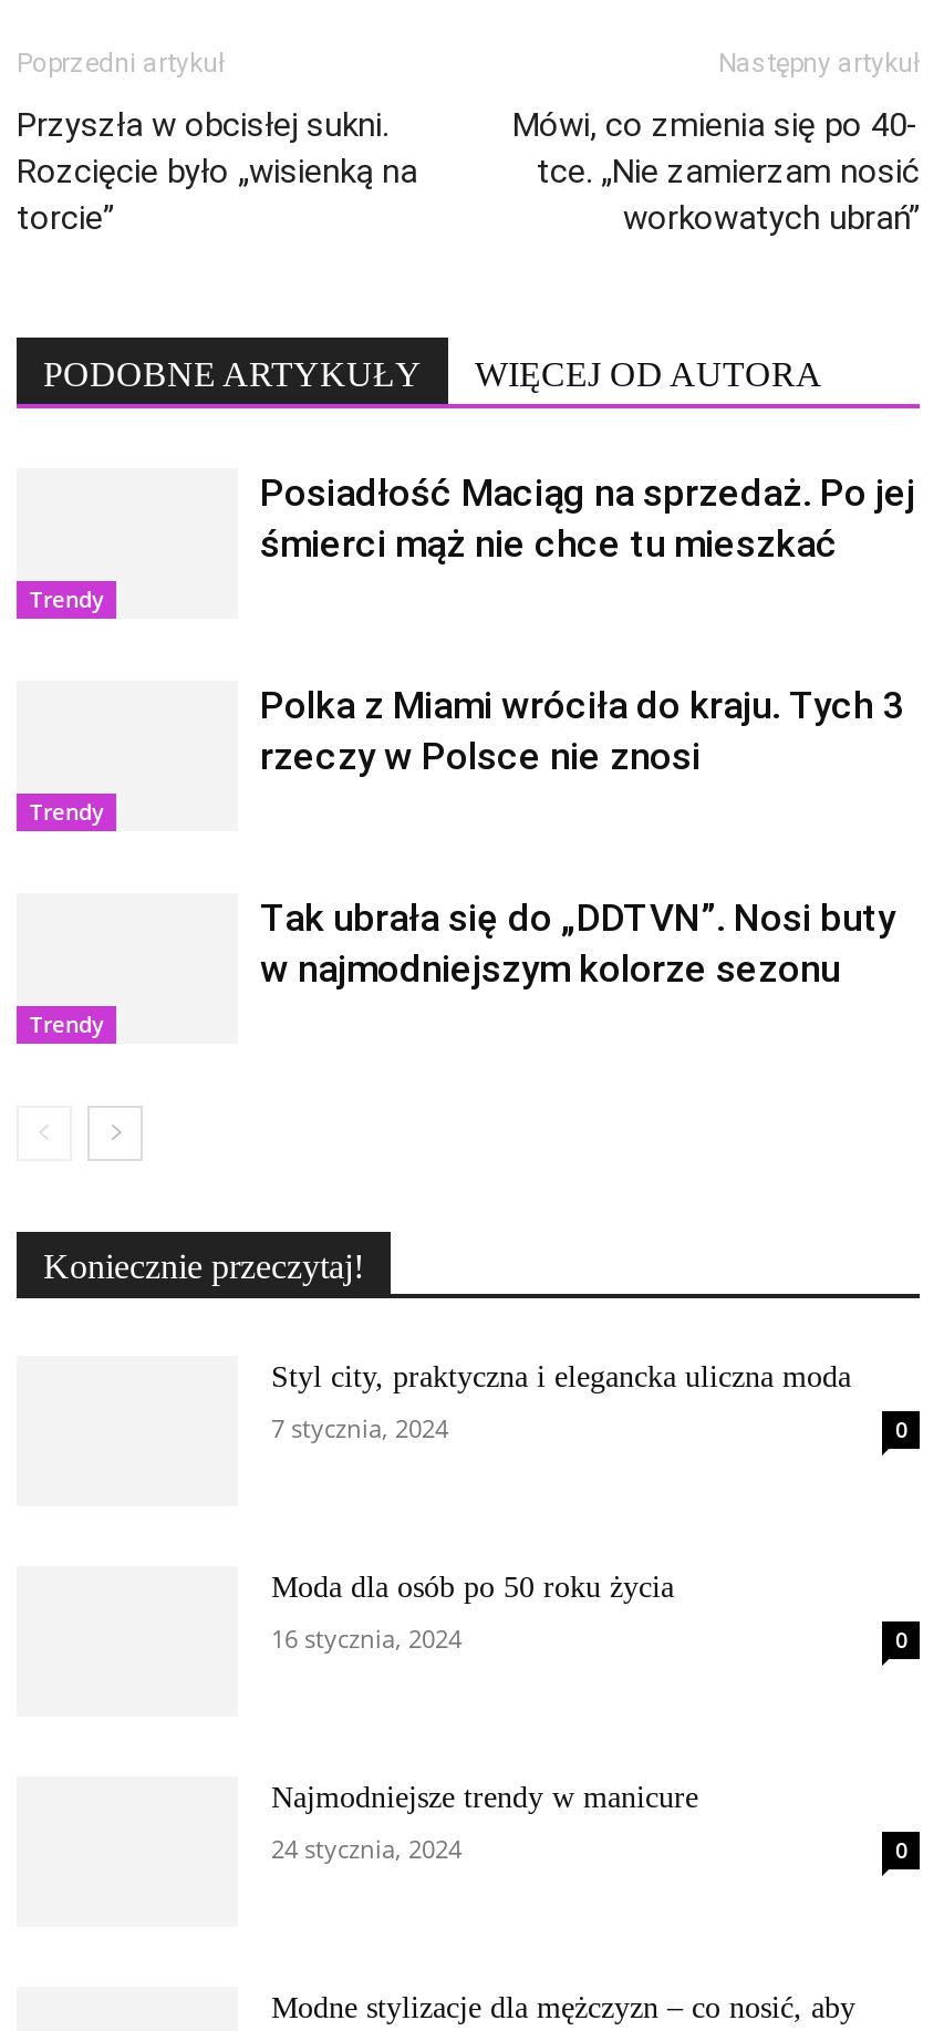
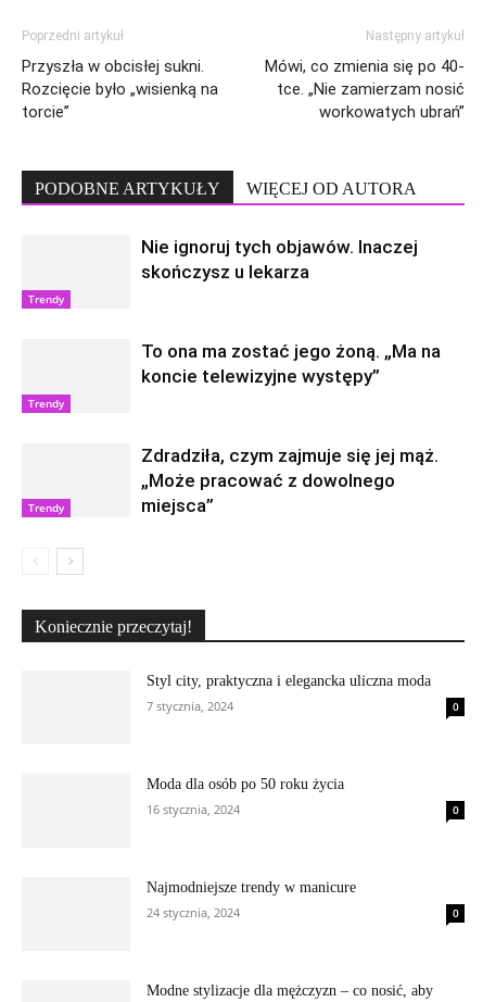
- Posiadłość Maciąg na sprzedaż. Po jej
- śmierci mąż nie chce tu mieszkać
+ Nie ignoruj tych objawów. Inaczej
+ skończysz u lekarza

- Polka z Miami wróciła do kraju. Tych 3
- rzeczy w Polsce nie znosi
+ To ona ma zostać jego żoną. „Ma na
+ koncie telewizyjne występy”

- Tak ubrała się do „DDTVN”. Nosi buty
- w najmodniejszym kolorze sezonu
+ Zdradziła, czym zajmuje się jej mąż.
+ „Może pracować z dowolnego
+ miejsca”
